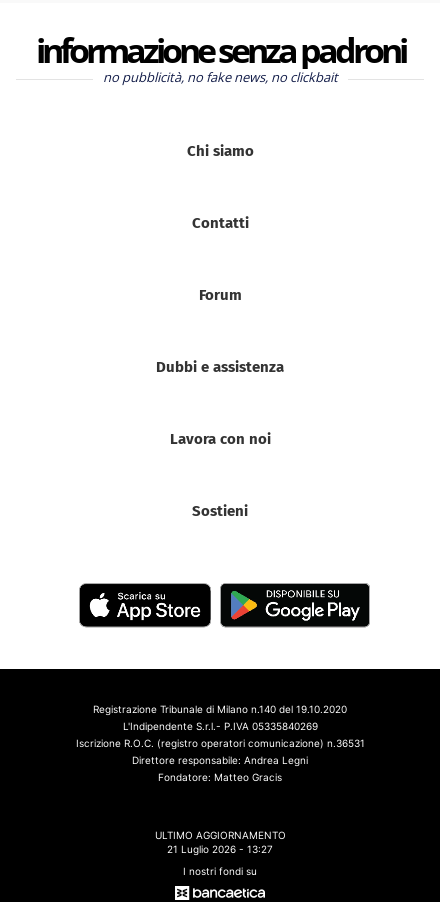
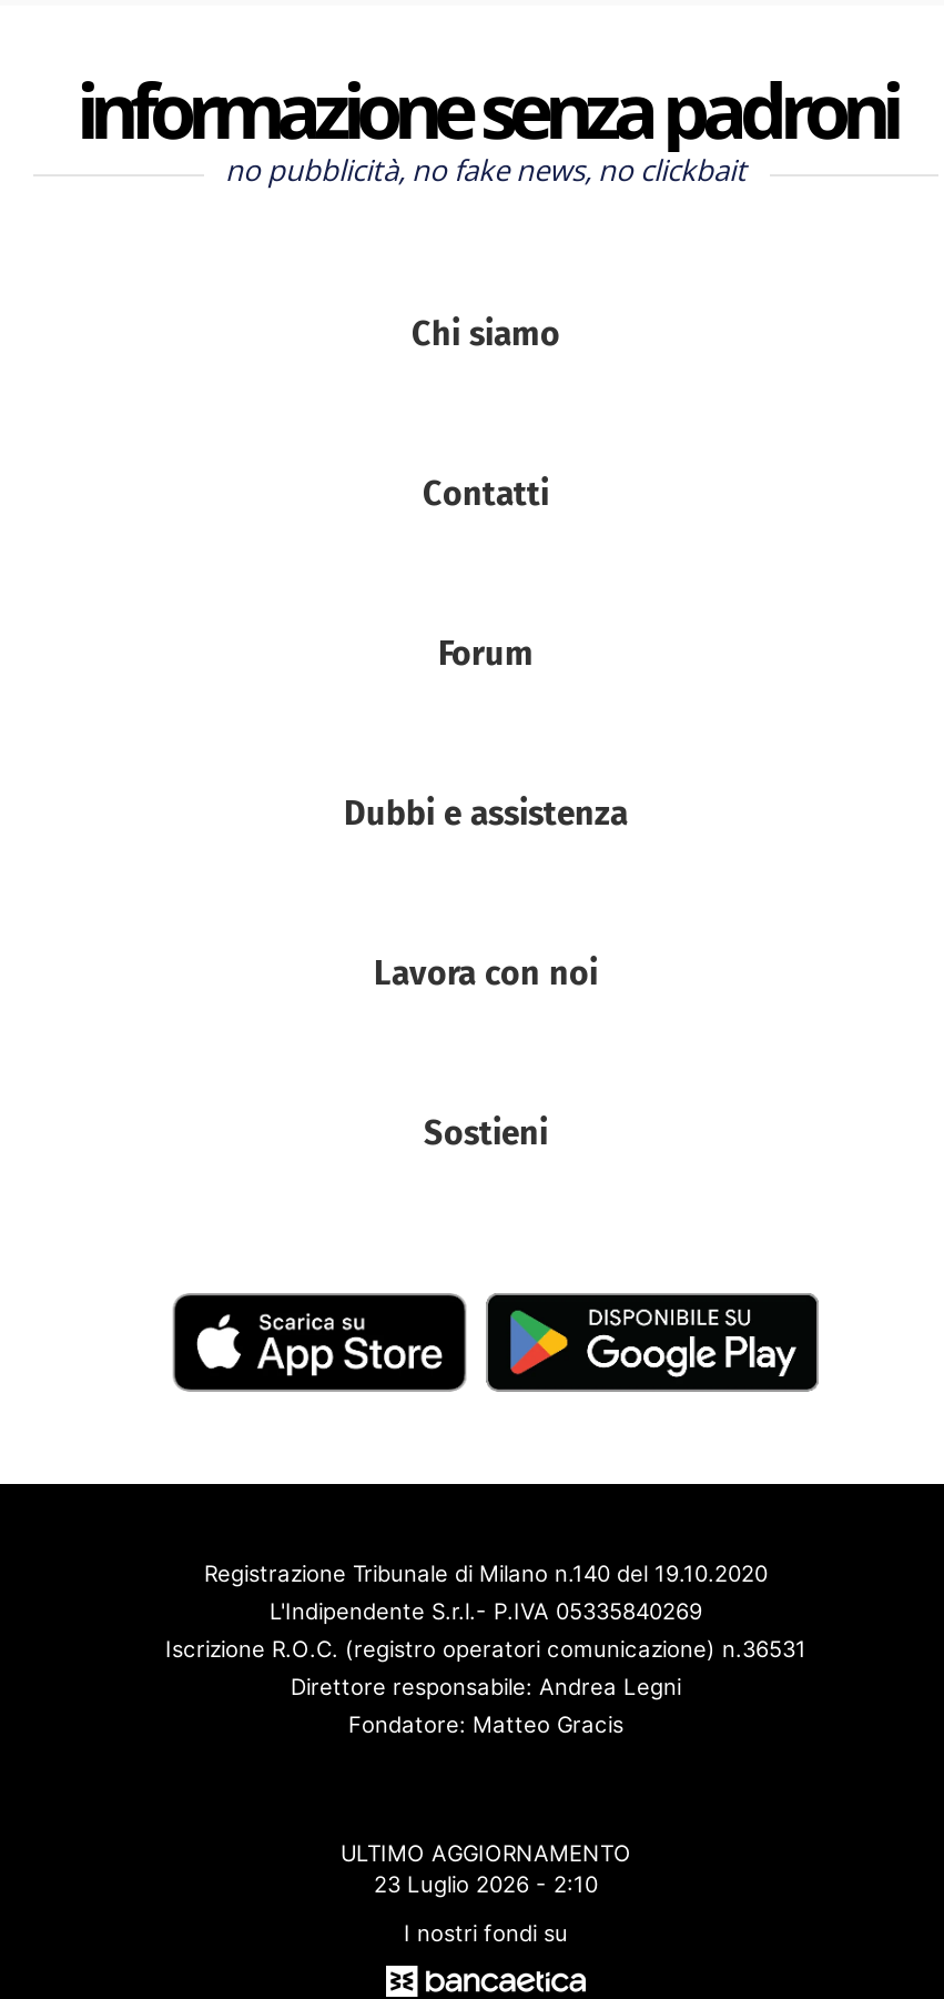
- 21 Luglio 2026 - 13:27
+ 23 Luglio 2026 - 2:10
